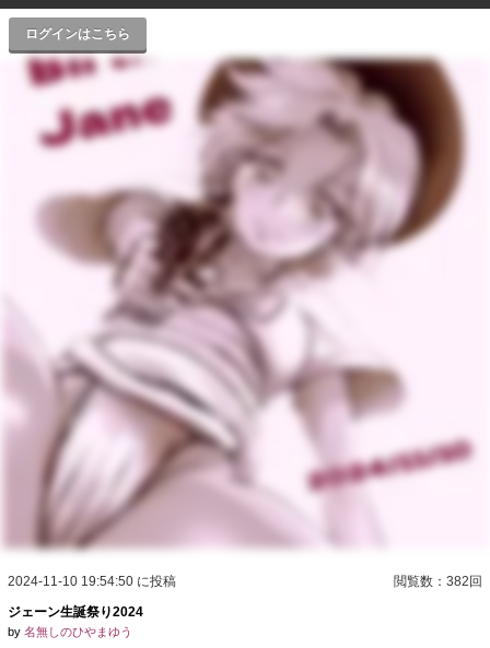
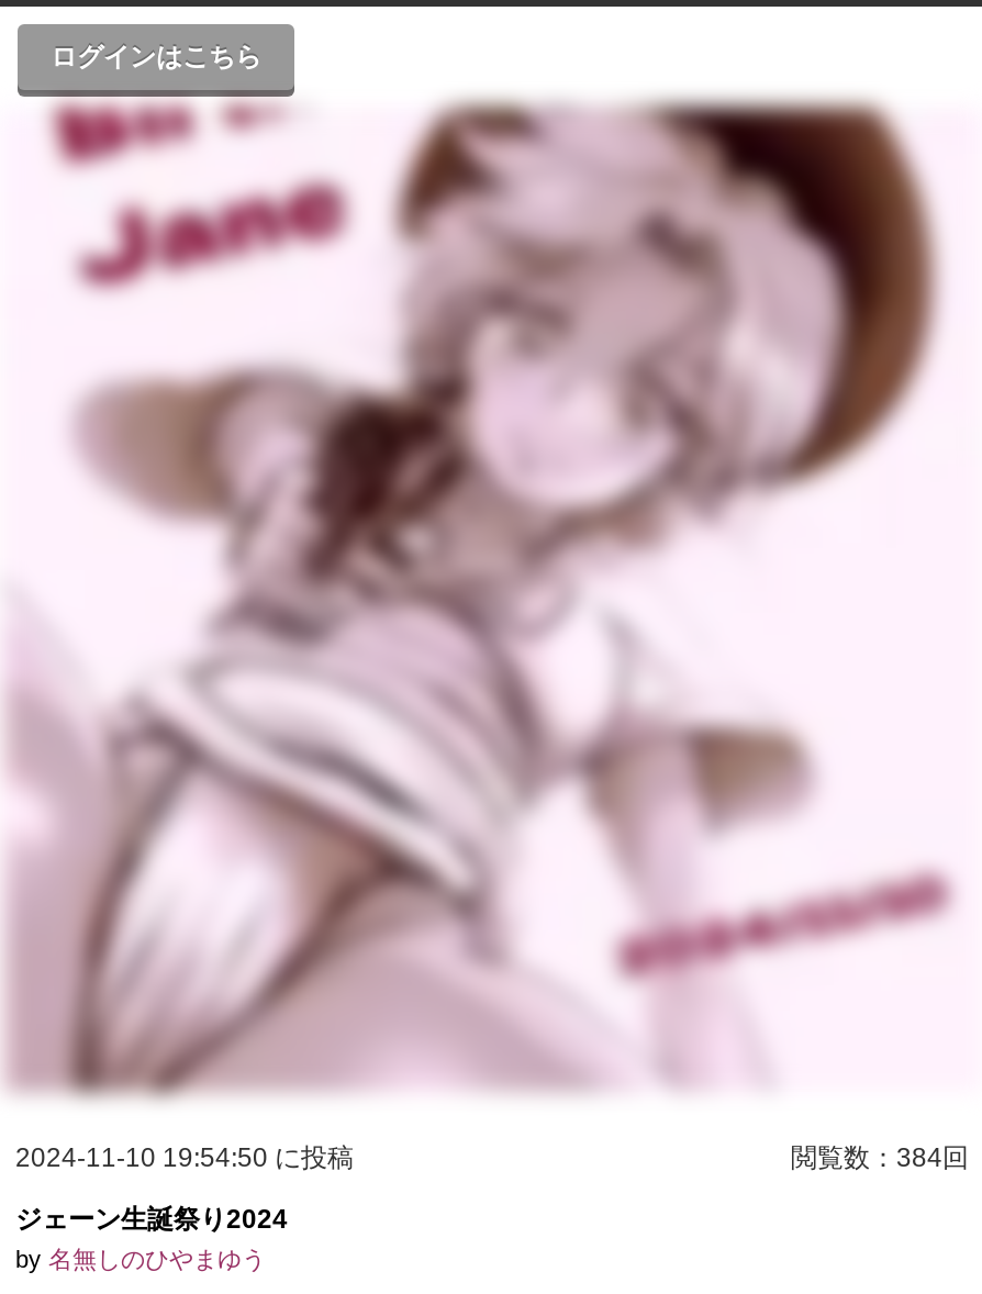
- 閲覧数：382回
+ 閲覧数：384回
